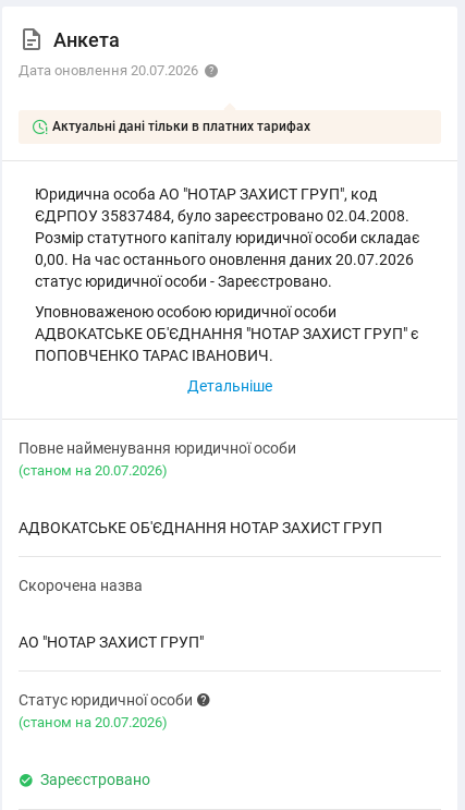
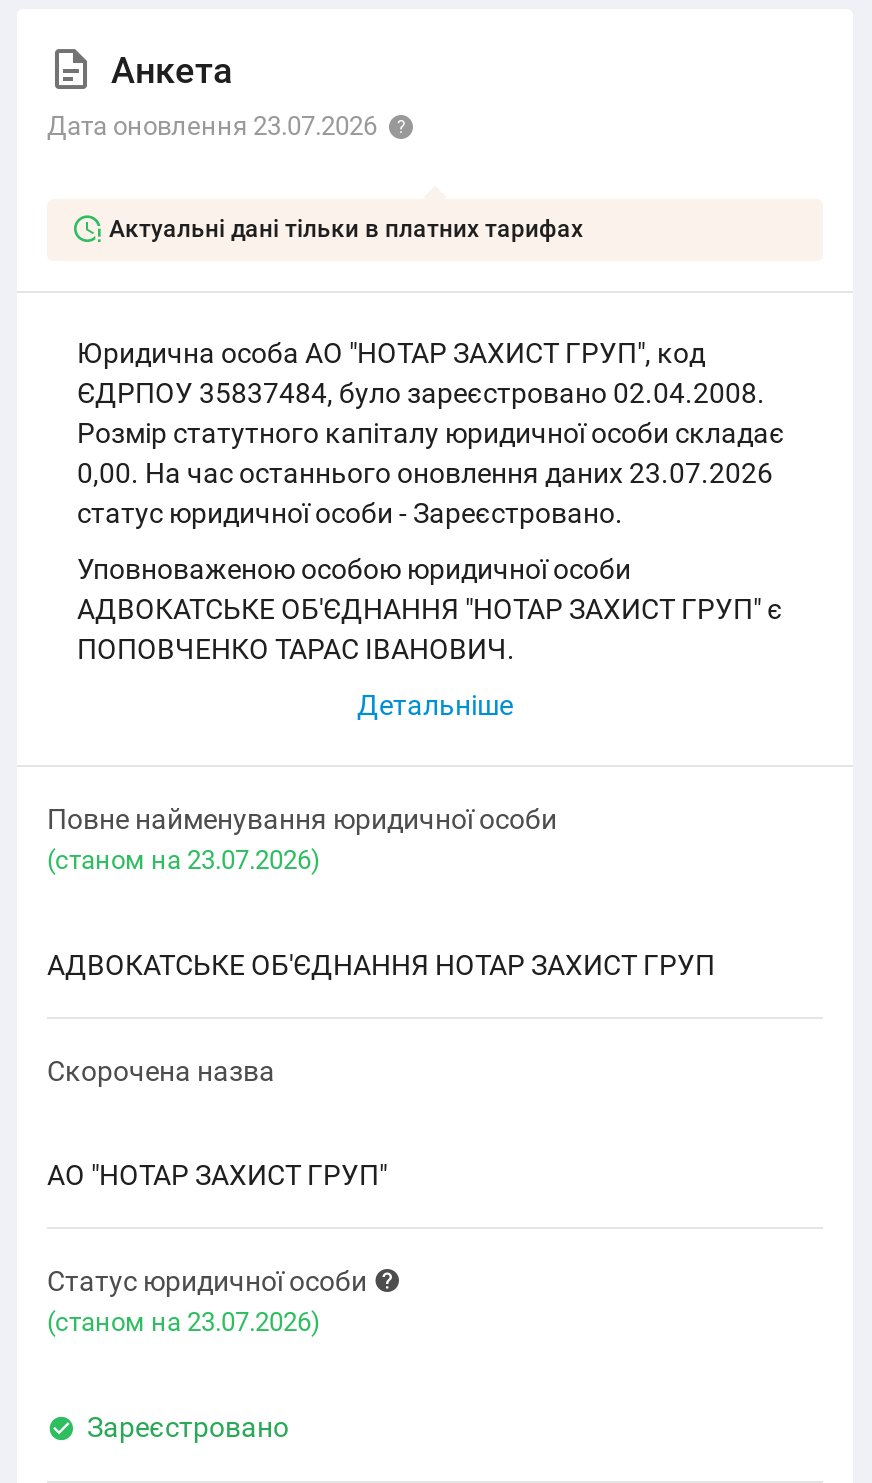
- Дата оновлення 20.07.2026
+ Дата оновлення 23.07.2026

- 0,00. На час останнього оновлення даних 20.07.2026
+ 0,00. На час останнього оновлення даних 23.07.2026

- (cтаном на 20.07.2026)
+ (cтаном на 23.07.2026)

- (cтаном на 20.07.2026)
+ (cтаном на 23.07.2026)
